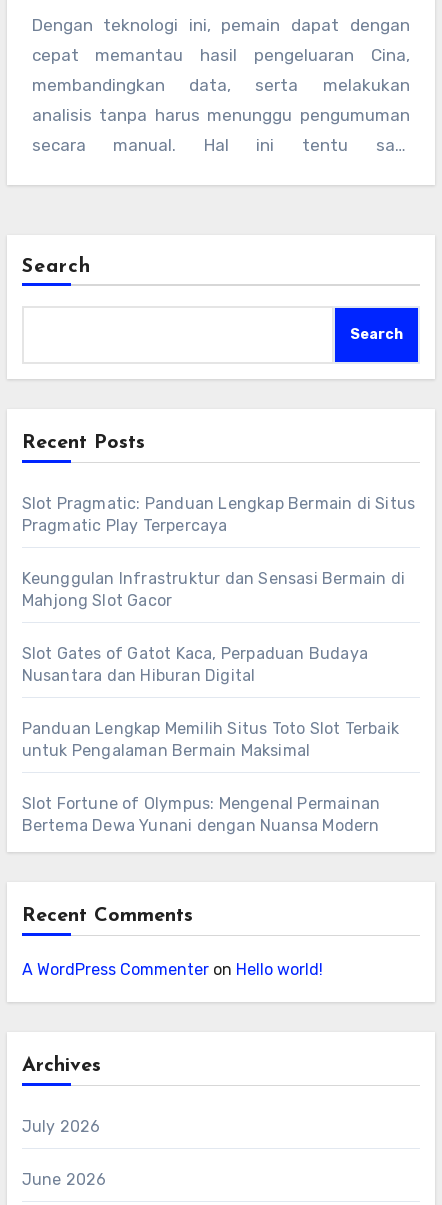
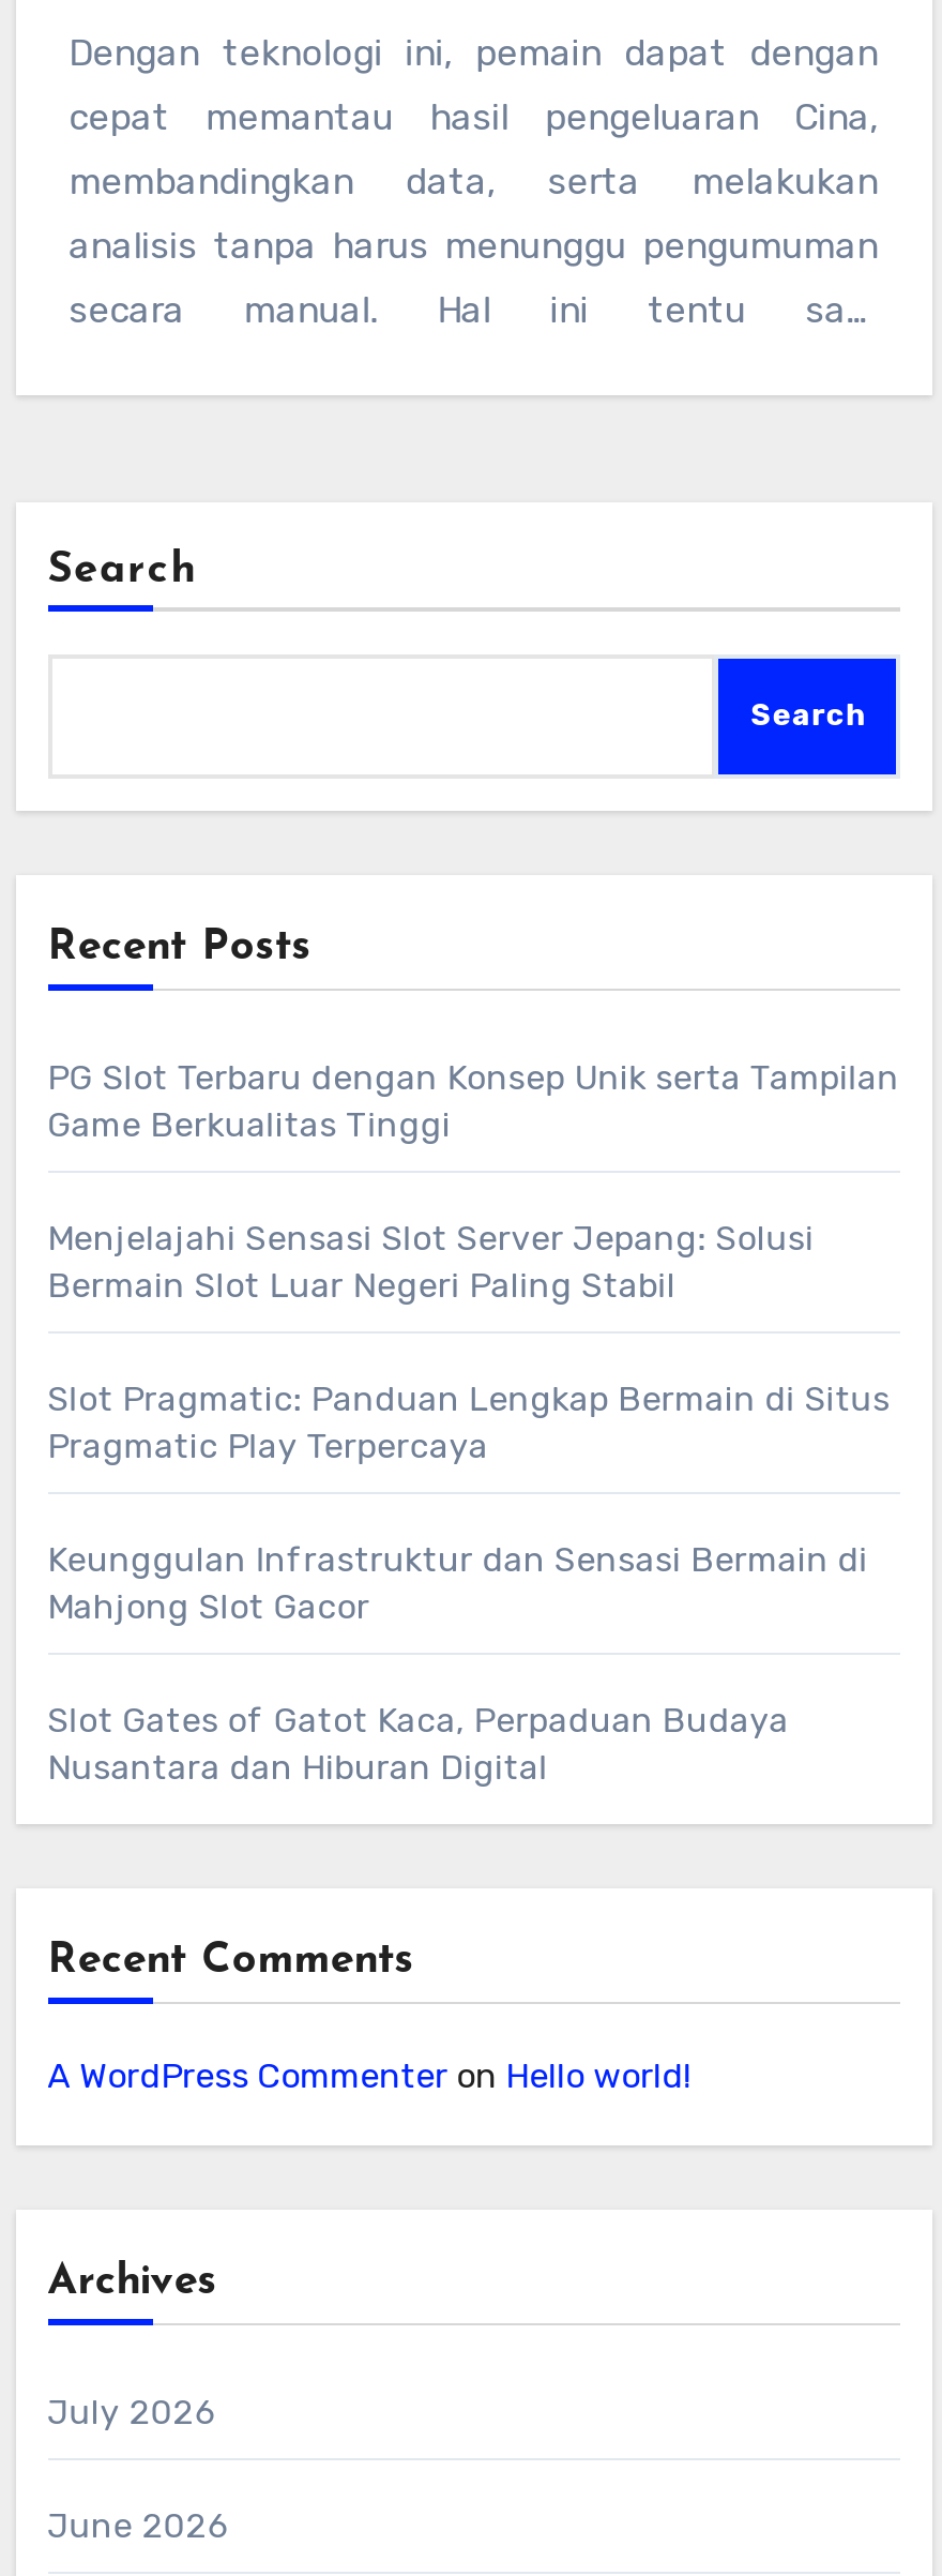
+ PG Slot Terbaru dengan Konsep Unik serta Tampilan
+ Game Berkualitas Tinggi
+ Menjelajahi Sensasi Slot Server Jepang: Solusi
+ Bermain Slot Luar Negeri Paling Stabil

moved down: Slot Pragmatic: Panduan Lengkap Bermain di Situs | Pragmatic Play Terpercaya | Keunggulan Infrastruktur dan Sensasi Bermain di | Mahjong Slot Gacor | Slot Gates of Gatot Kaca, Perpaduan Budaya | Nusantara dan Hiburan Digital

- Panduan Lengkap Memilih Situs Toto Slot Terbaik
- untuk Pengalaman Bermain Maksimal
- Slot Fortune of Olympus: Mengenal Permainan
- Bertema Dewa Yunani dengan Nuansa Modern
